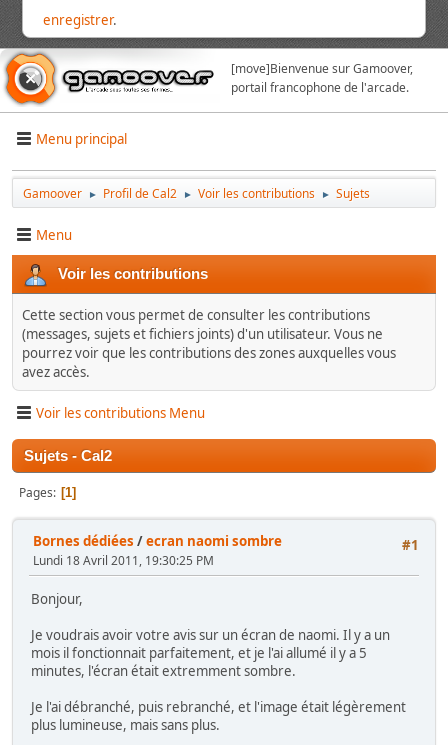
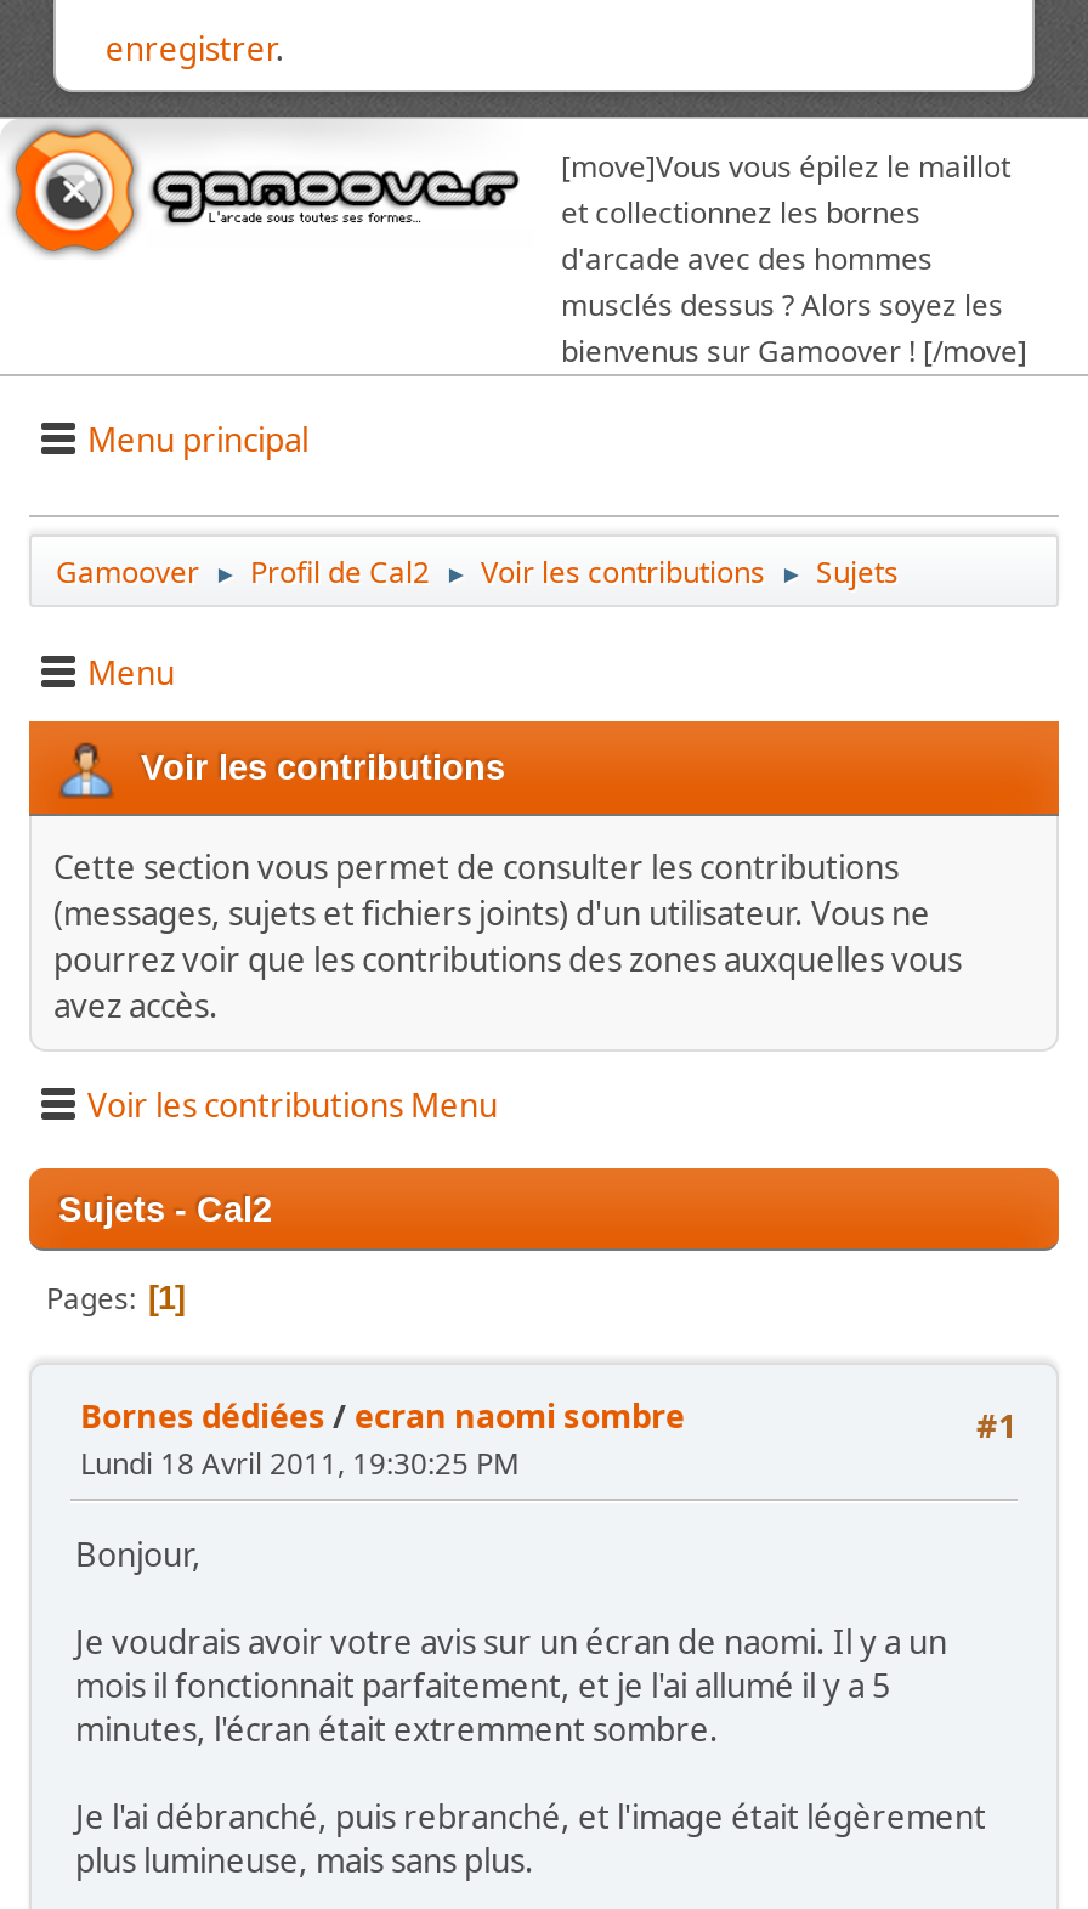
- [move]Bienvenue sur Gamoover,
- portail francophone de l'arcade.
+ [move]Vous vous épilez le maillot
+ et collectionnez les bornes
+ d'arcade avec des hommes
+ musclés dessus ? Alors soyez les
+ bienvenus sur Gamoover ! [/move]
